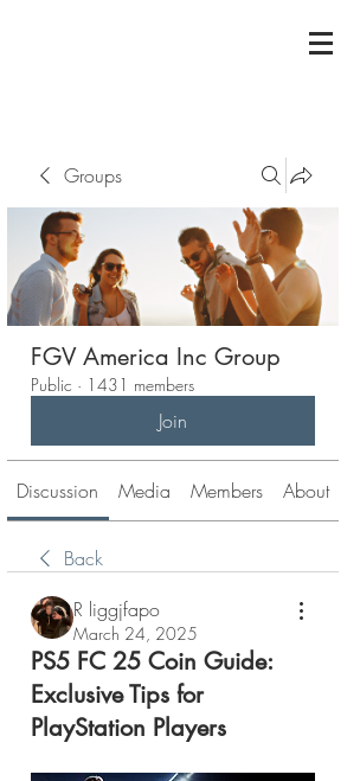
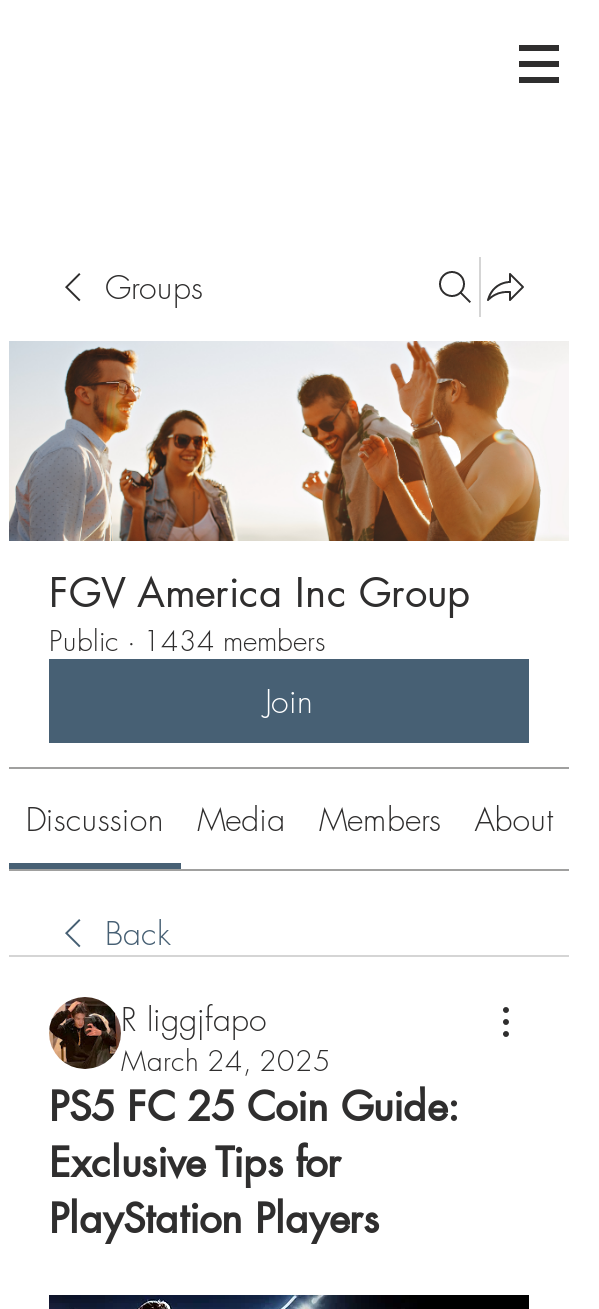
- Public · 1431 members
+ Public · 1434 members
